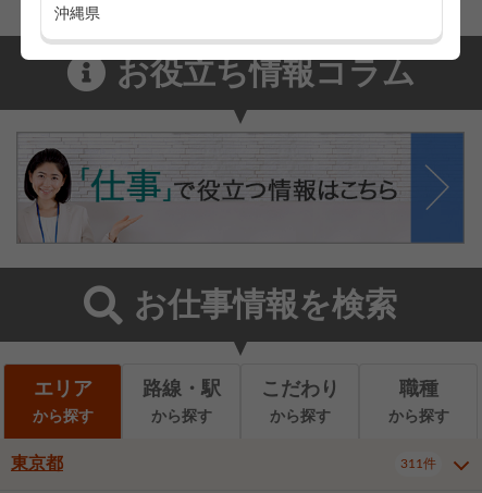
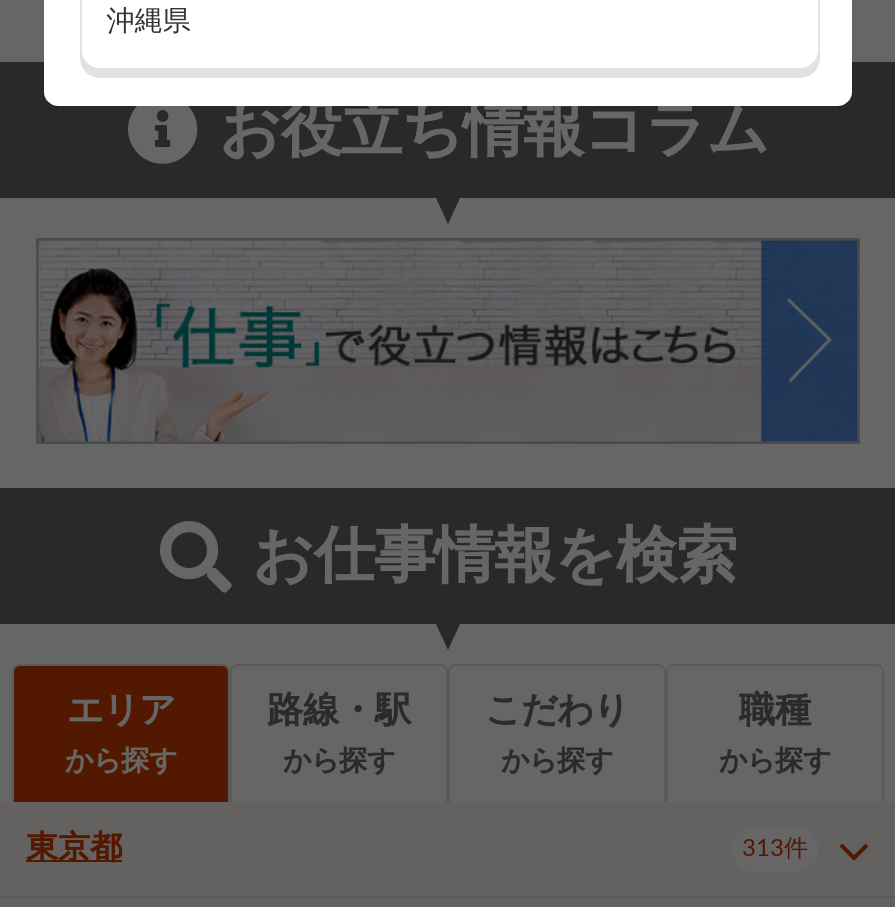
- 311件
+ 313件
